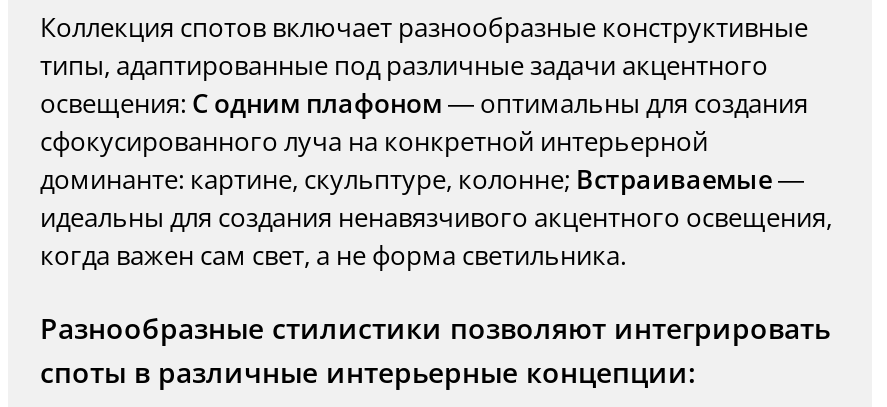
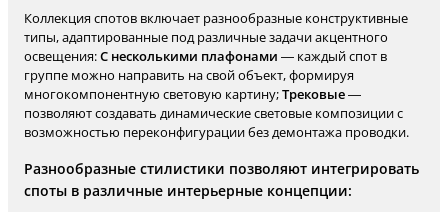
- освещения: С одним плафоном — оптимальны для создания
- сфокусированного луча на конкретной интерьерной
- доминанте: картине, скульптуре, колонне; Встраиваемые—
- идеальны для создания ненавязчивого акцентного освещения,
- когда важен сам свет, а не форма светильника.
+ освещения: С несколькими плафонами — каждый спот в
+ группе можно направить на свой объект, формируя
+ многокомпонентную световую картину; Трековые—
+ позволяют создавать динамические световые композиции с
+ возможностью переконфигурации без демонтажа проводки.
